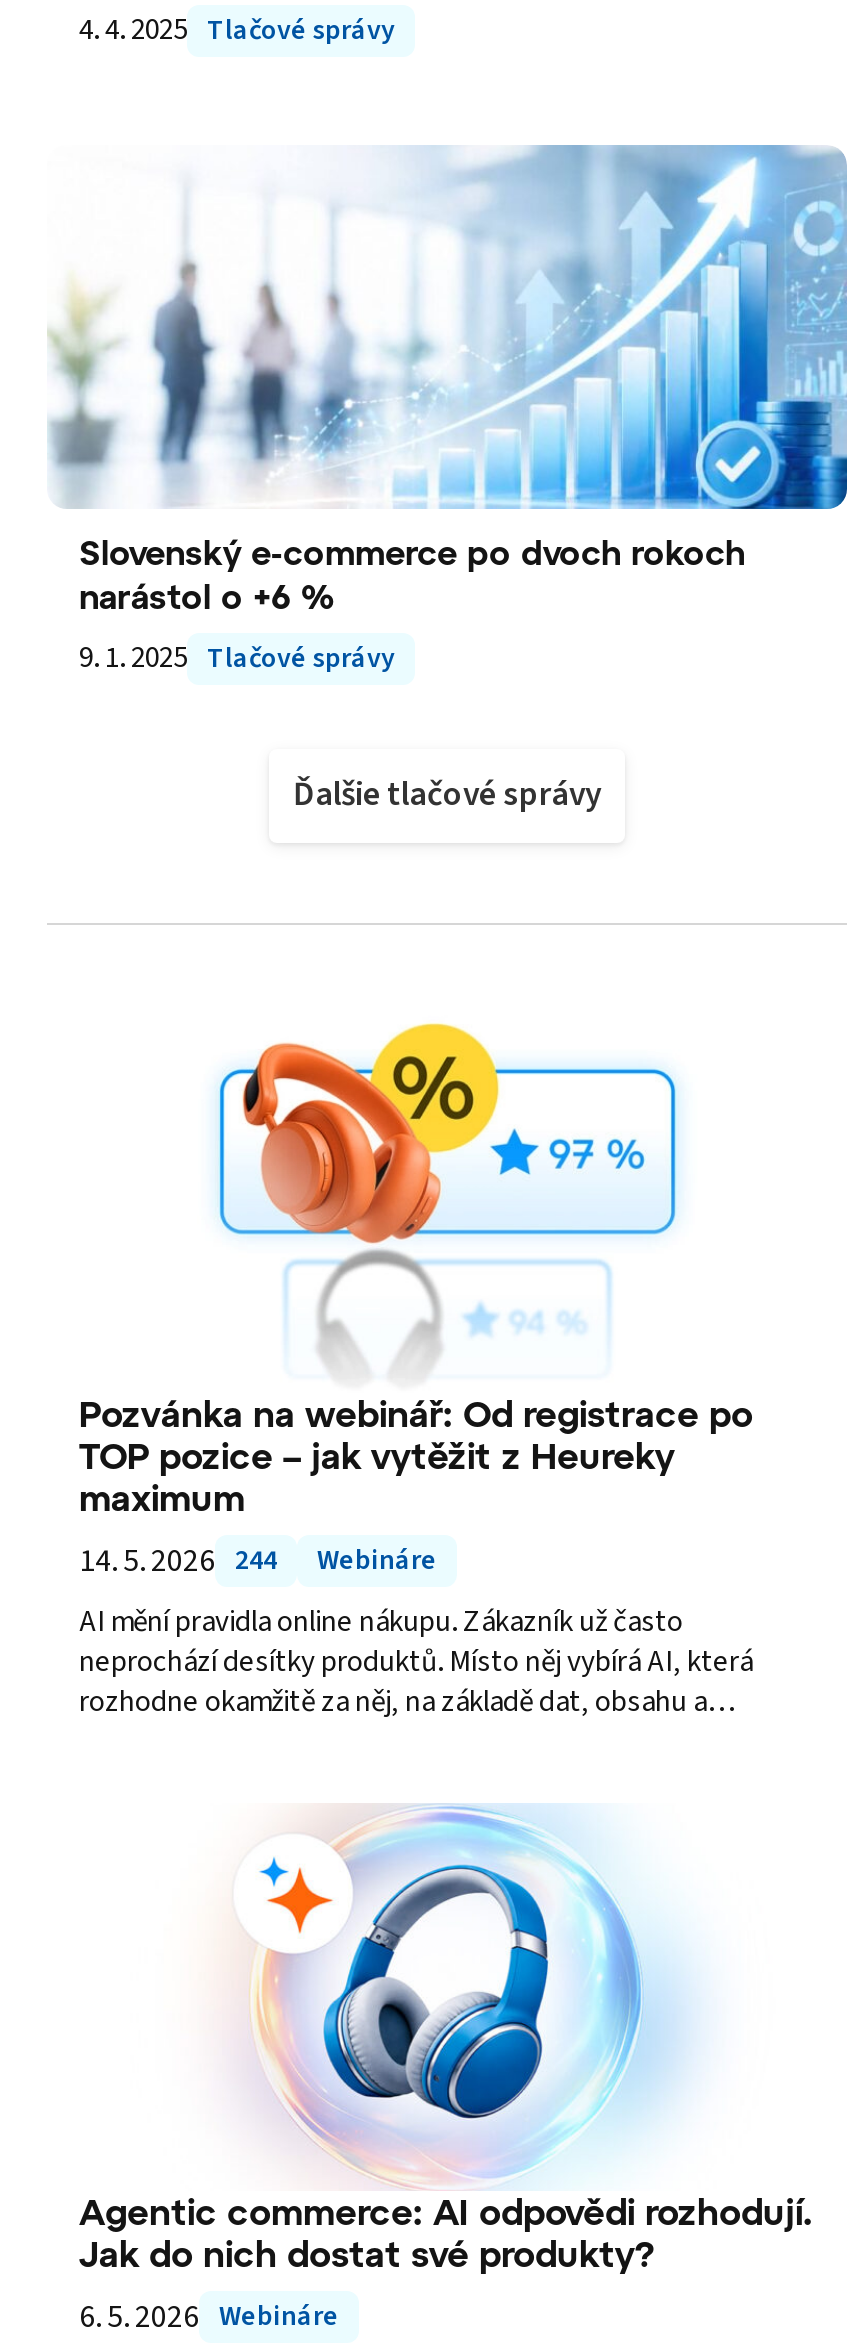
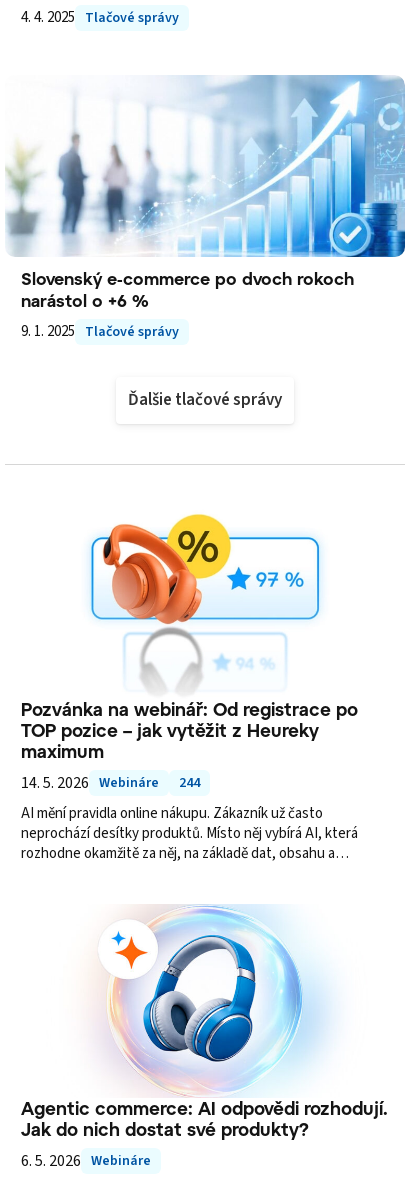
- 14. 5. 2026 244
- Webináre
+ 14. 5. 2026 Webináre
+ 244
